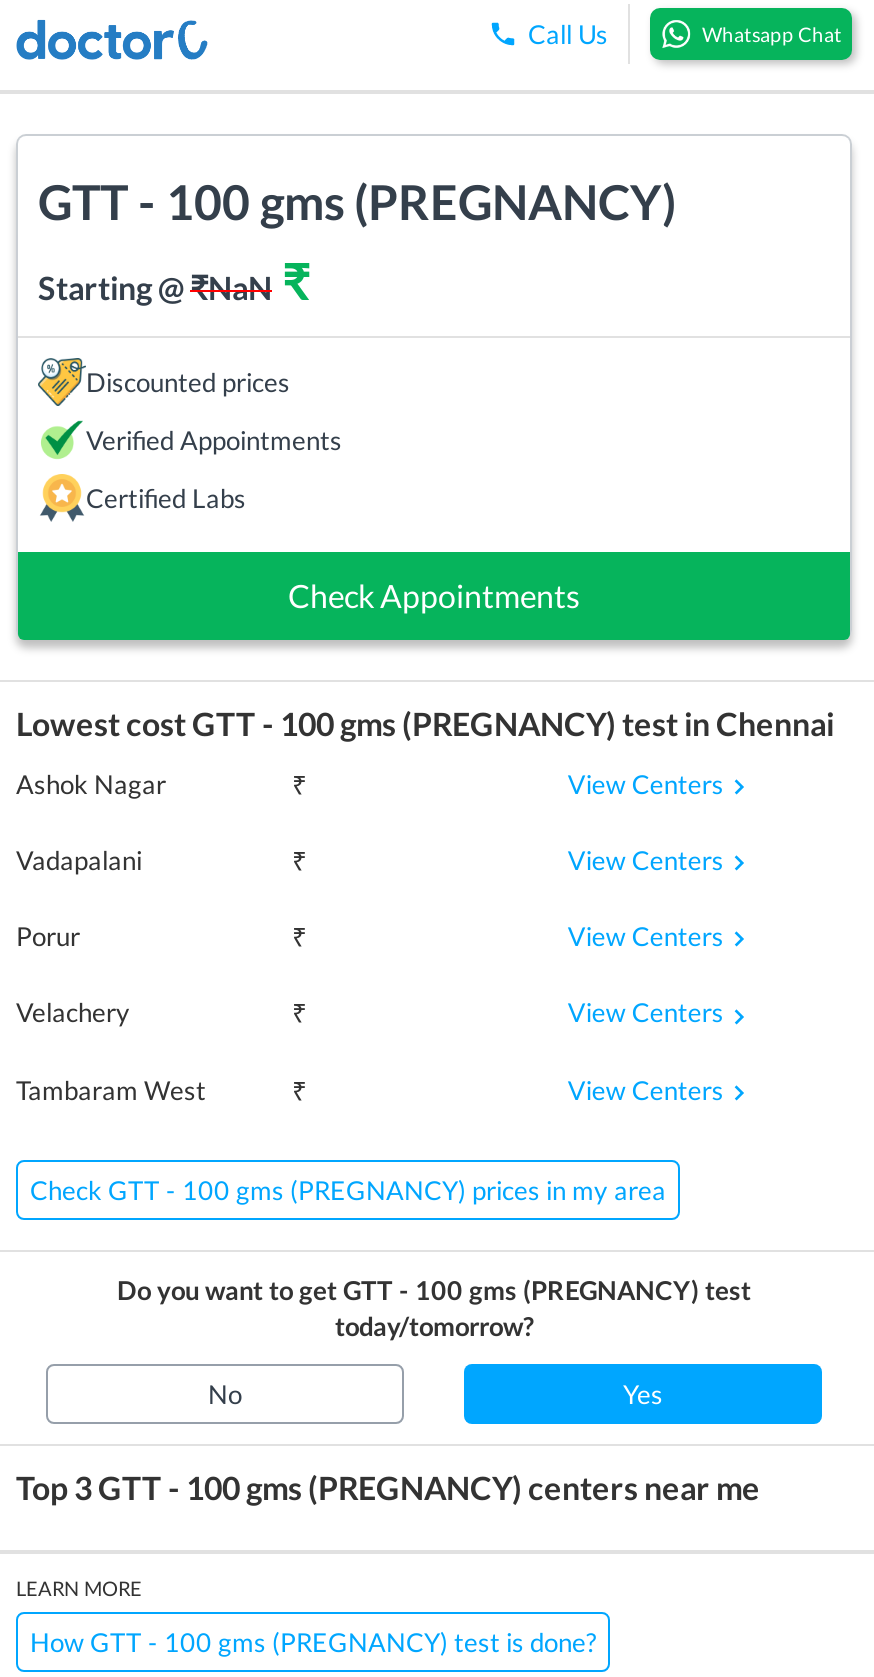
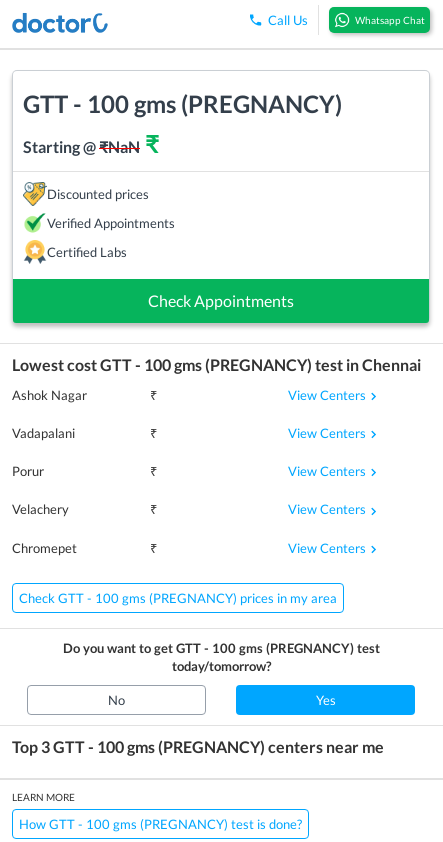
- Tambaram West
+ Chromepet
